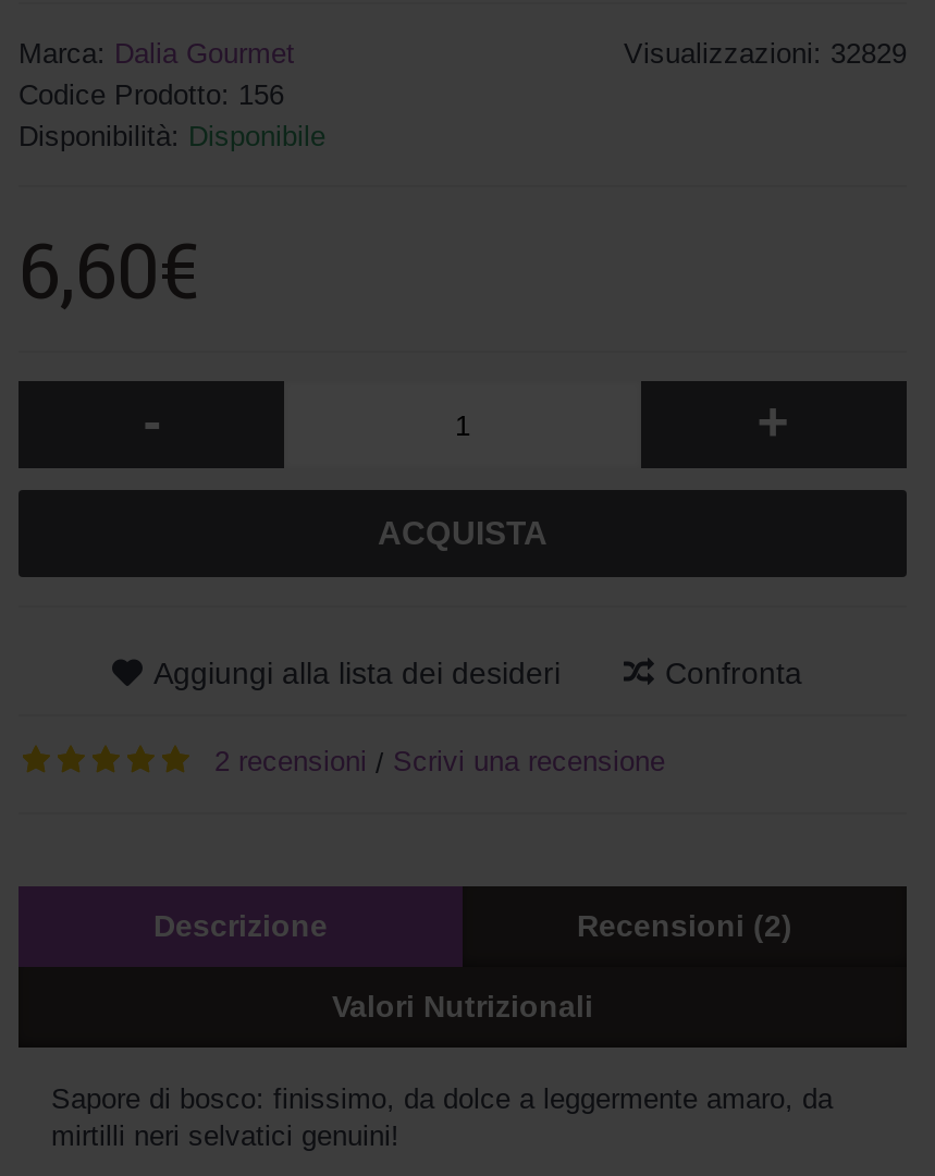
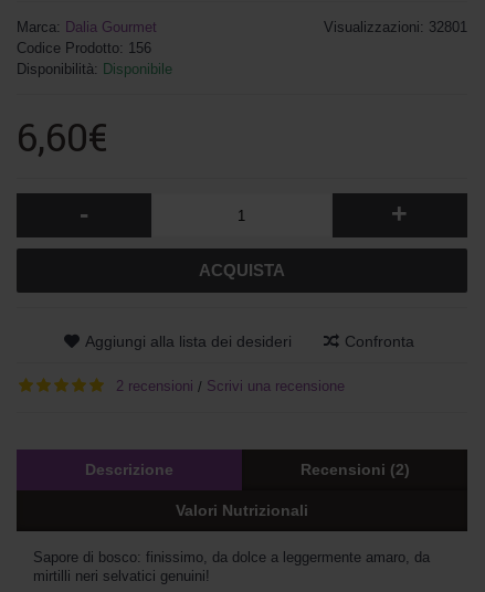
- Visualizzazioni: 32829
+ Visualizzazioni: 32801
